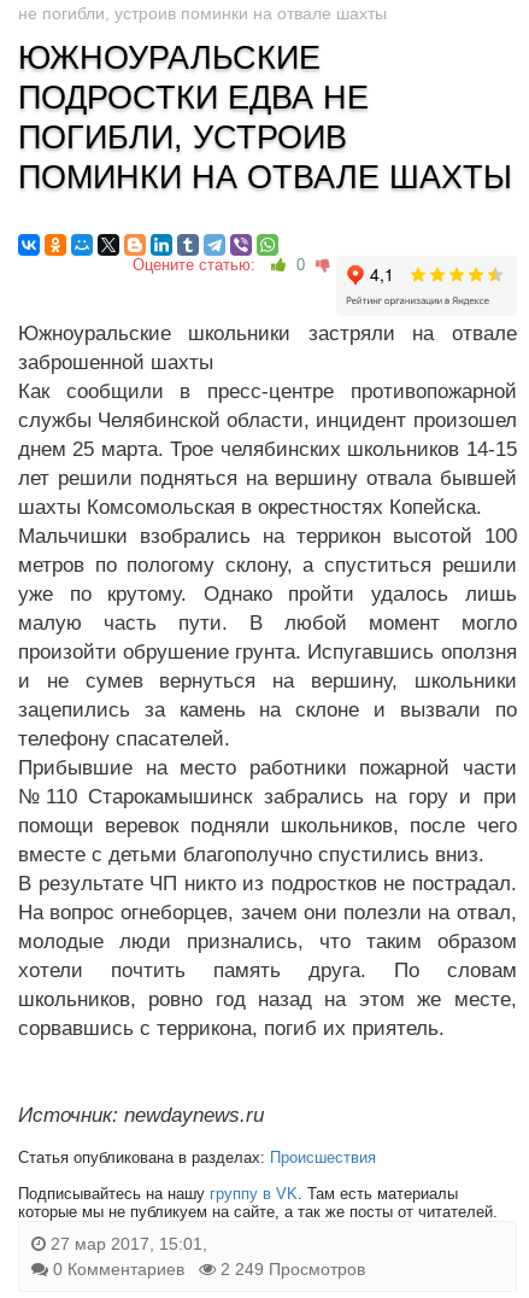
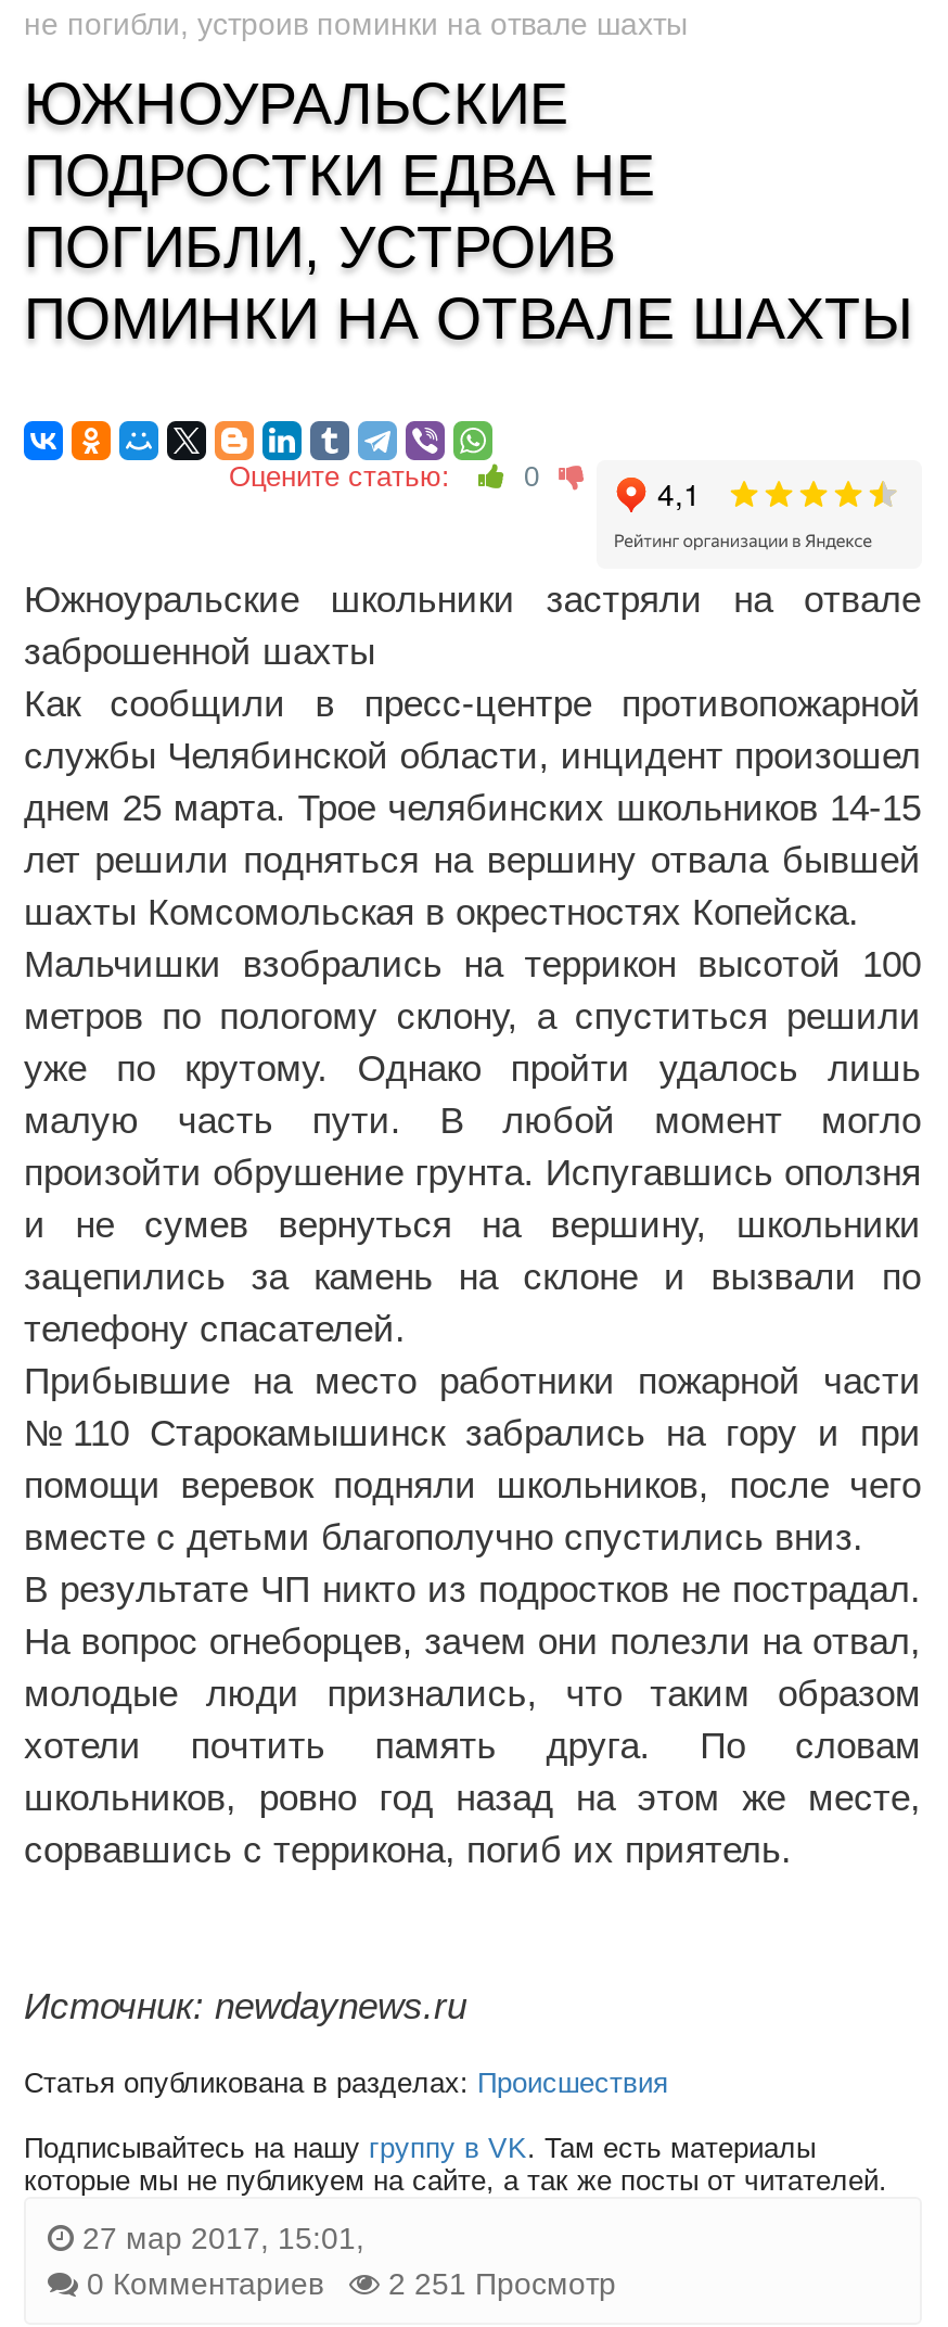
- 0 Комментариев 2 249 Просмотров
+ 0 Комментариев 2 251 Просмотр
